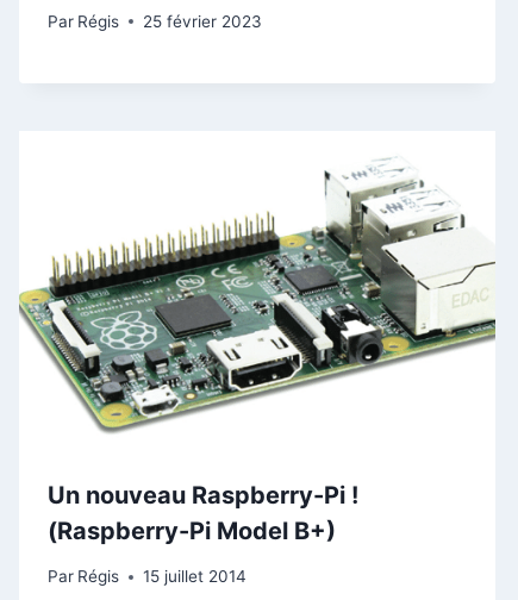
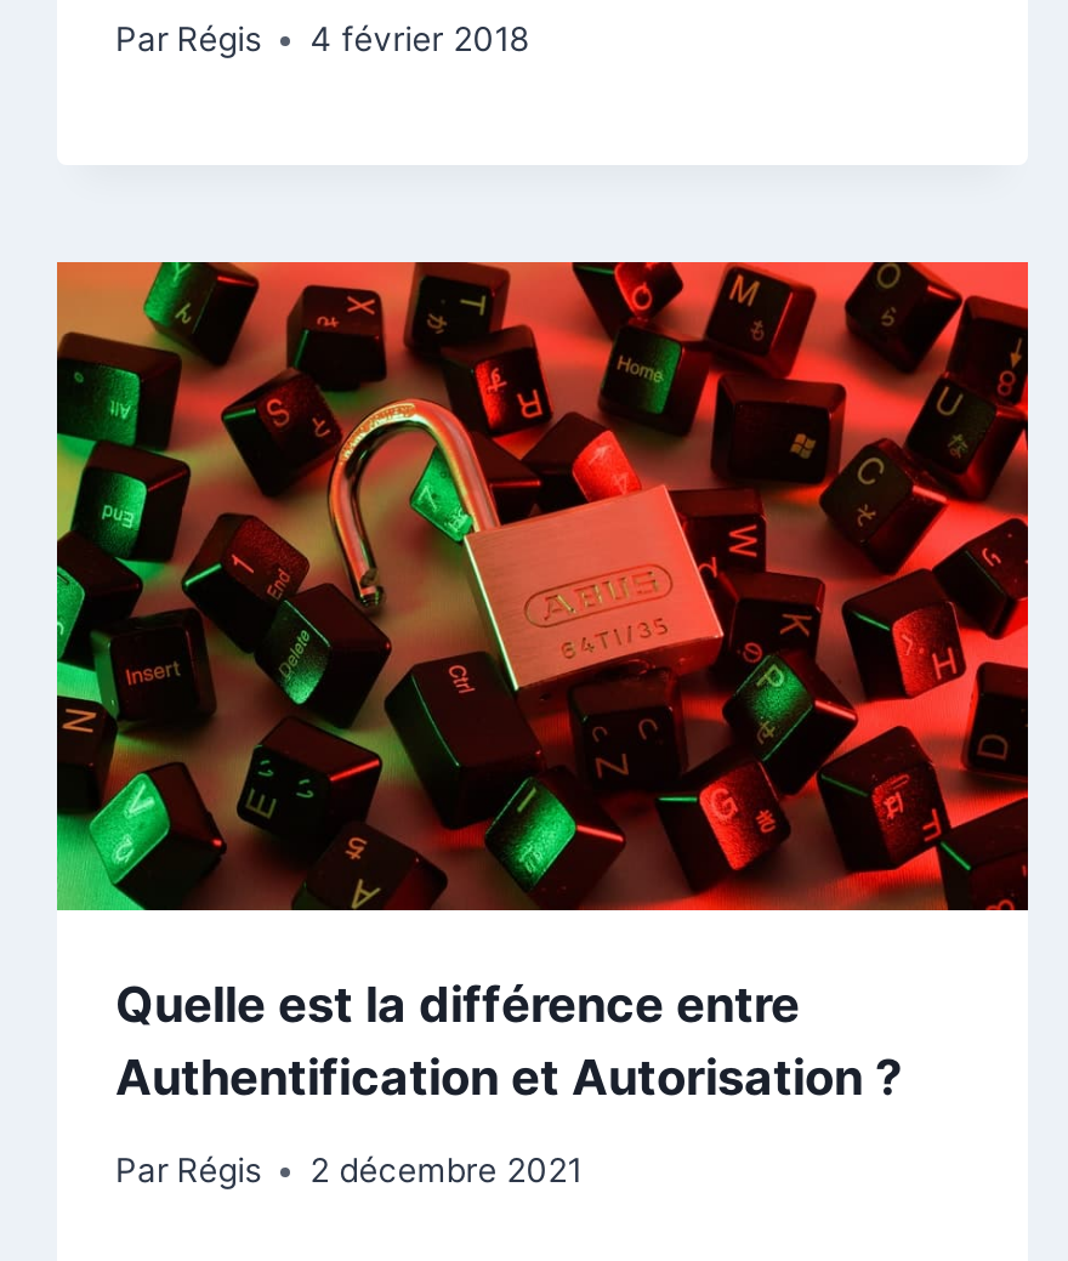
- Par Régis 25 février 2023
+ Par Régis 4 février 2018

- [image]
- Un nouveau Raspberry-Pi !
- (Raspberry-Pi Model B+)
+ [image]
+ Quelle est la différence entre
+ Authentification et Autorisation ?

- Par Régis 15 juillet 2014
+ Par Régis 2 décembre 2021
